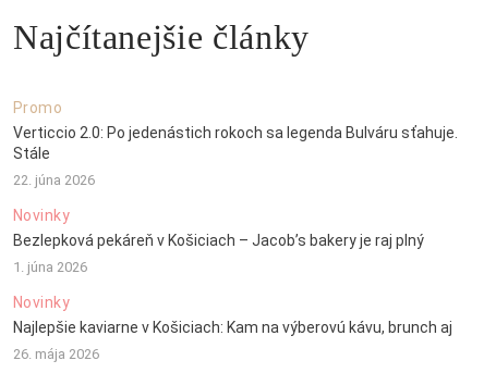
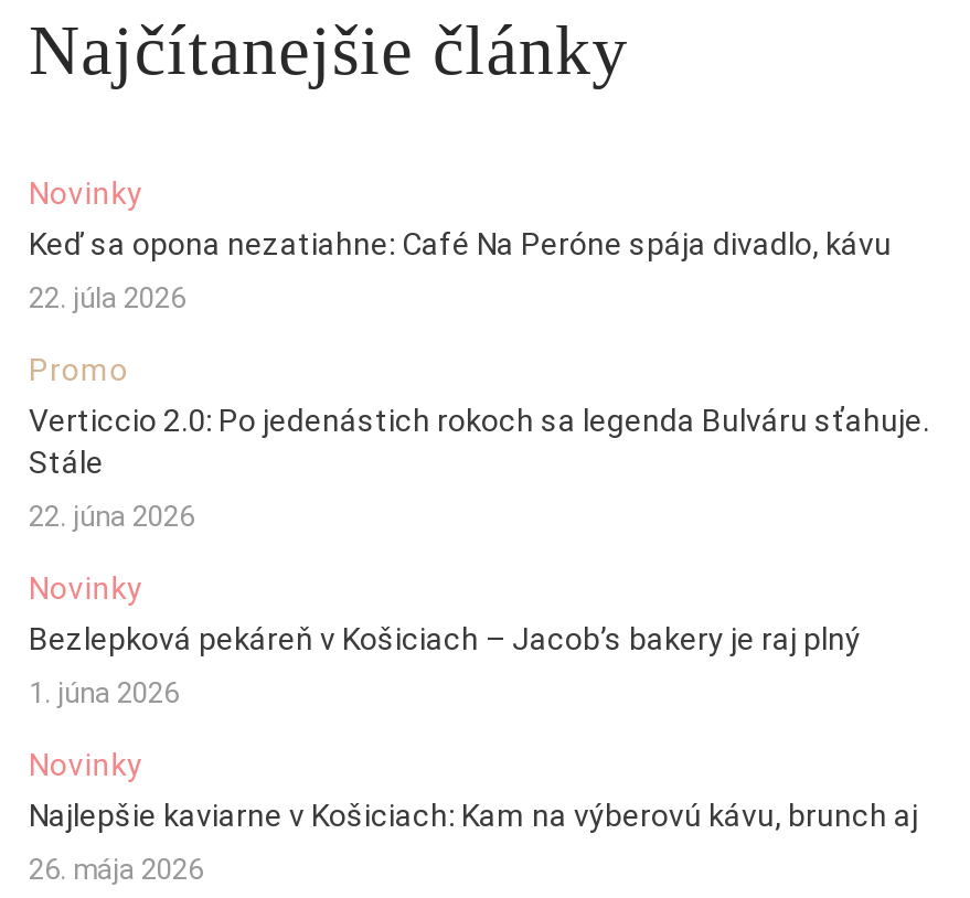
+ Novinky
+ Keď sa opona nezatiahne: Café Na Peróne spája divadlo, kávu
+ 22. júla 2026
